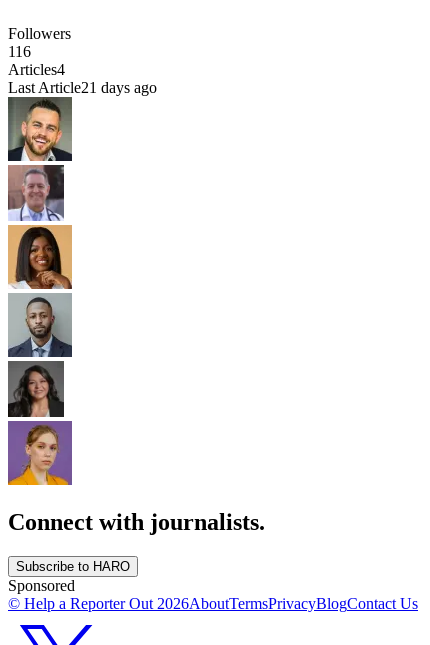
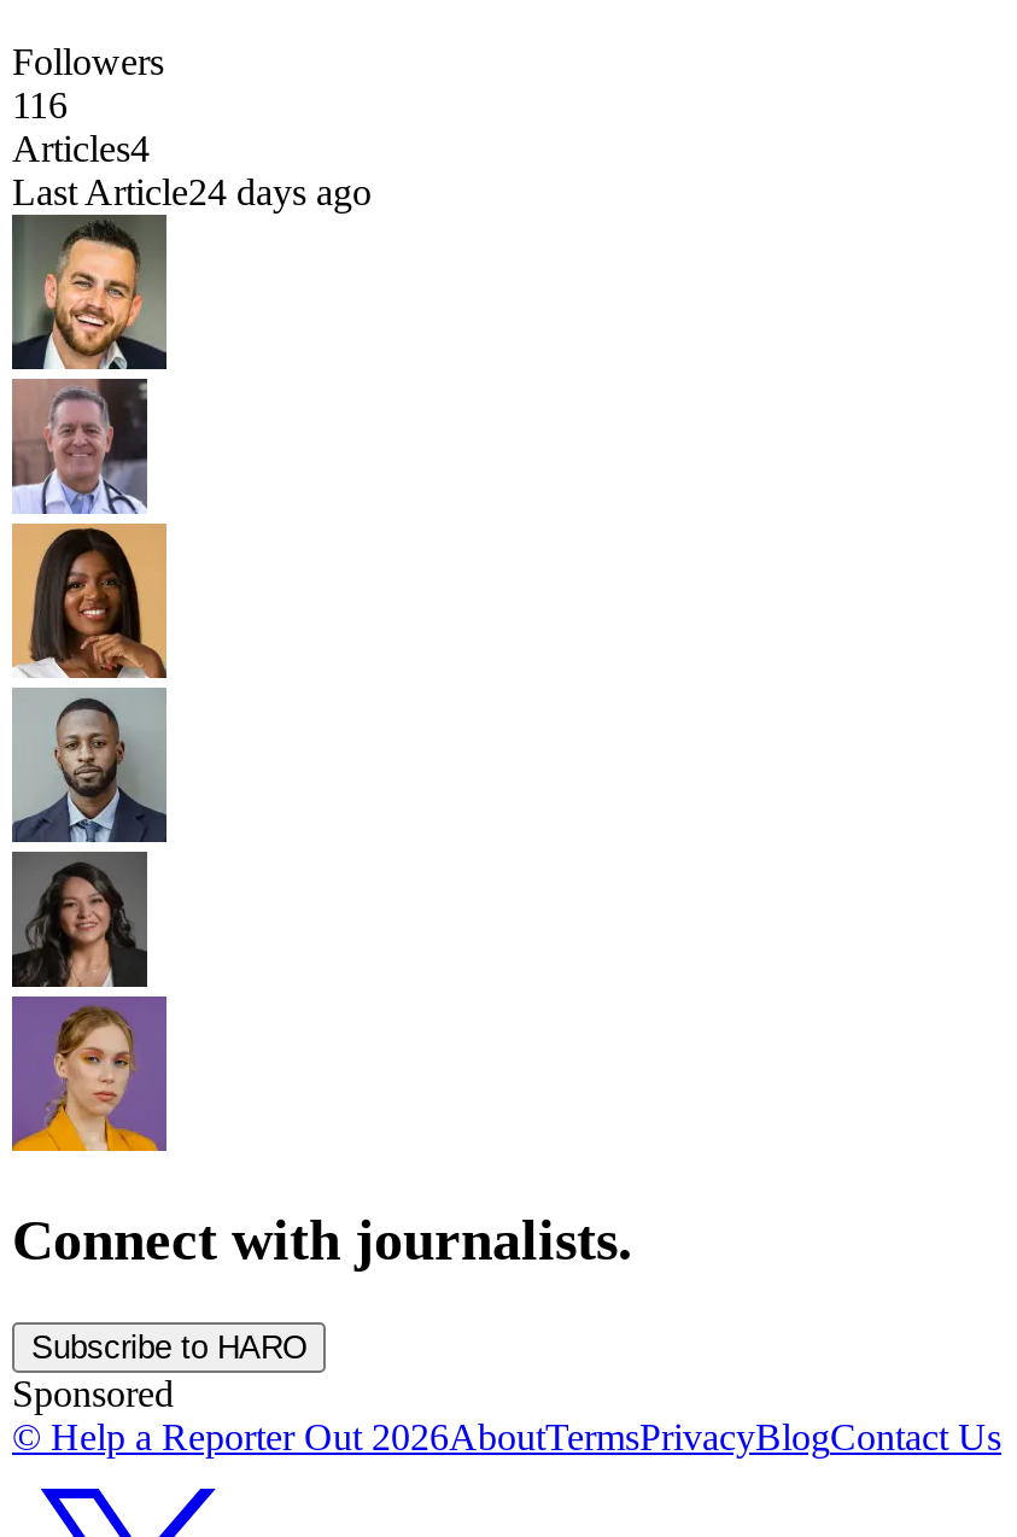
- Last Article21 days ago
+ Last Article24 days ago
